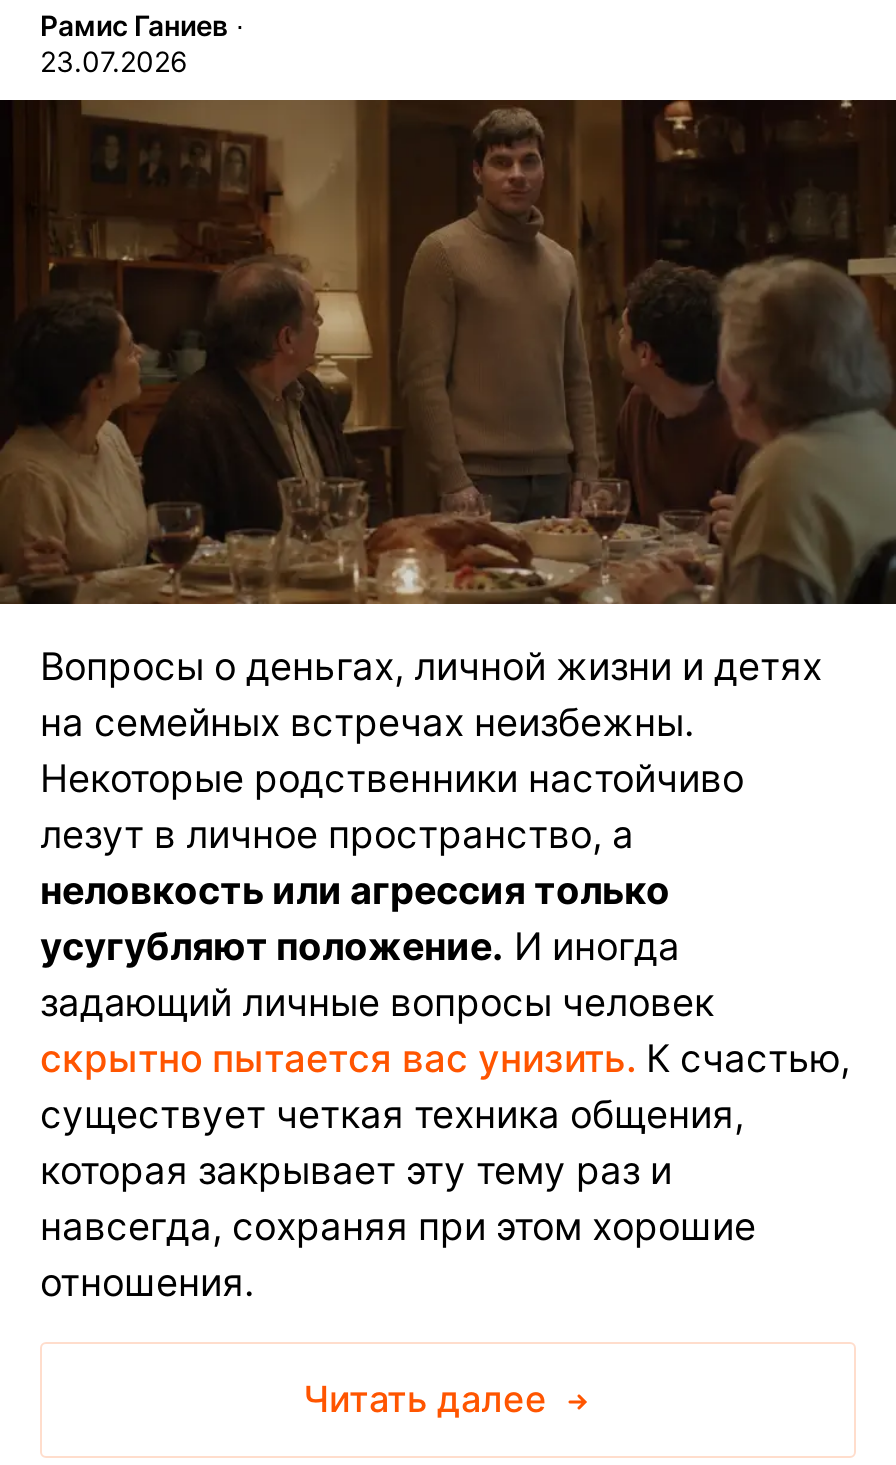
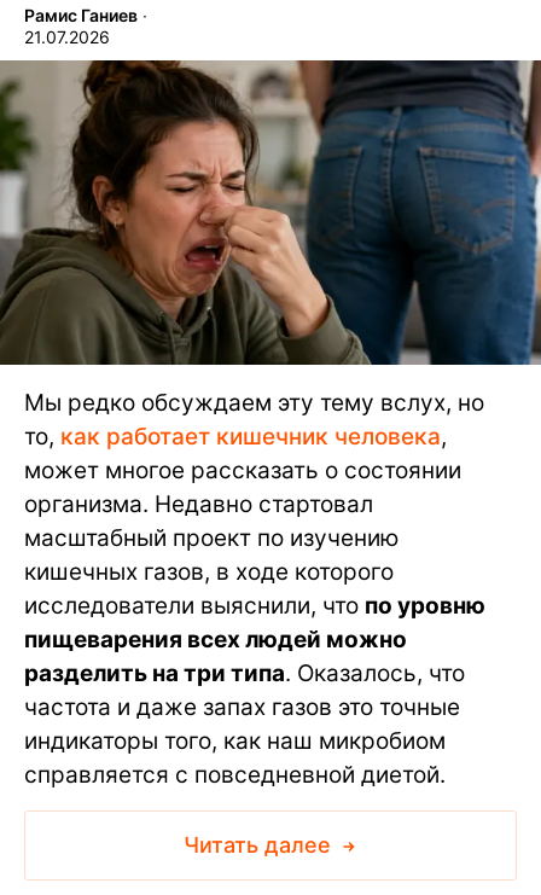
- 23.07.2026
+ 21.07.2026

- [image]
- Вопросы о деньгах, личной жизни и детях
- на семейных встречах неизбежны.
- Некоторые родственники настойчиво
- лезут в личное пространство, а
- неловкость или агрессия только
- усугубляют положение. И иногда
- задающий личные вопросы человек
- скрытно пытается вас унизить. К счастью,
- существует четкая техника общения,
- которая закрывает эту тему раз и
- навсегда, сохраняя при этом хорошие
- отношения.
+ [image]
+ Мы редко обсуждаем эту тему вслух, но
+ то, как работает кишечник человека,
+ может многое рассказать о состоянии
+ организма. Недавно стартовал
+ масштабный проект по изучению
+ кишечных газов, в ходе которого
+ исследователи выяснили, что по уровню
+ пищеварения всех людей можно
+ разделить на три типа. Оказалось, что
+ частота и даже запах газов это точные
+ индикаторы того, как наш микробиом
+ справляется с повседневной диетой.
